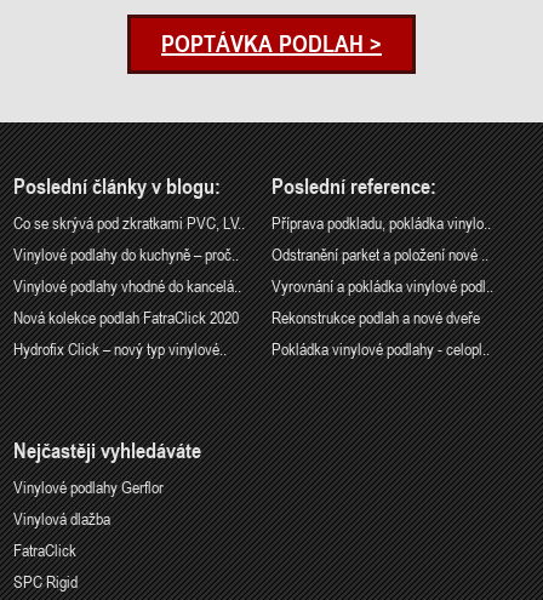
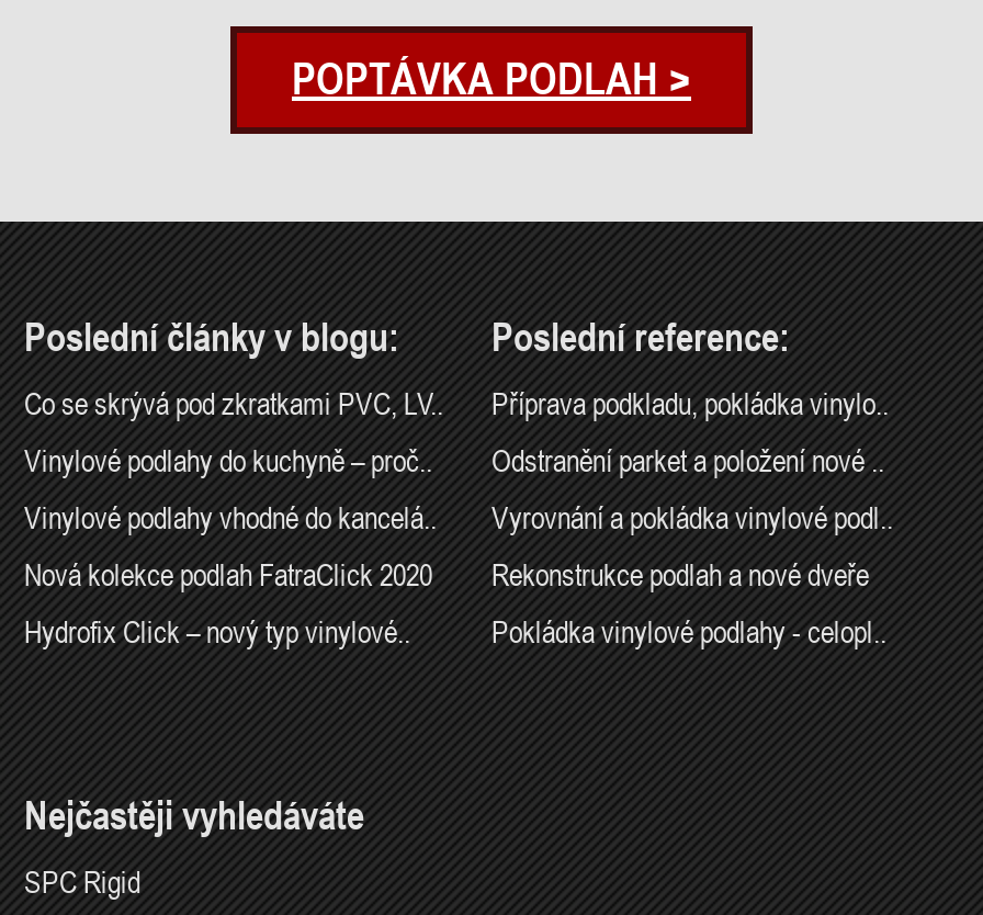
- Vinylové podlahy Gerflor
- Vinylová dlažba
- FatraClick
